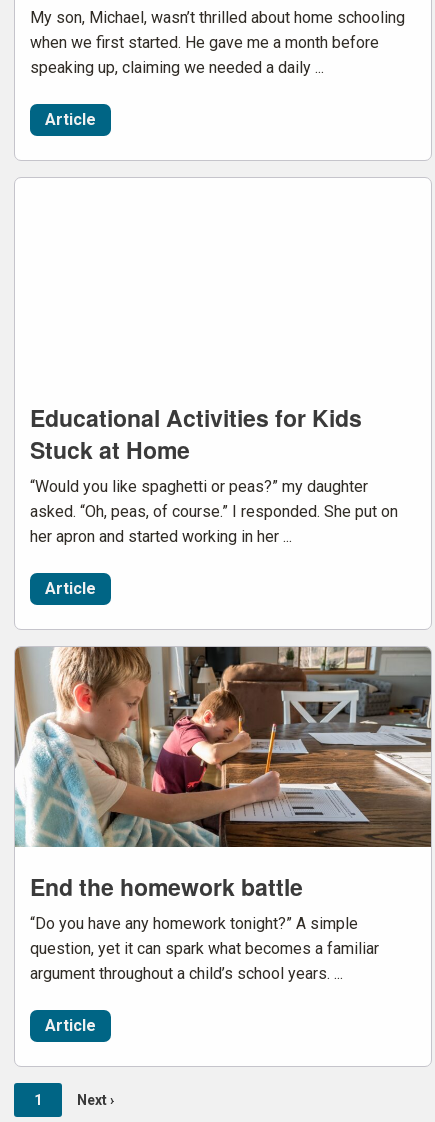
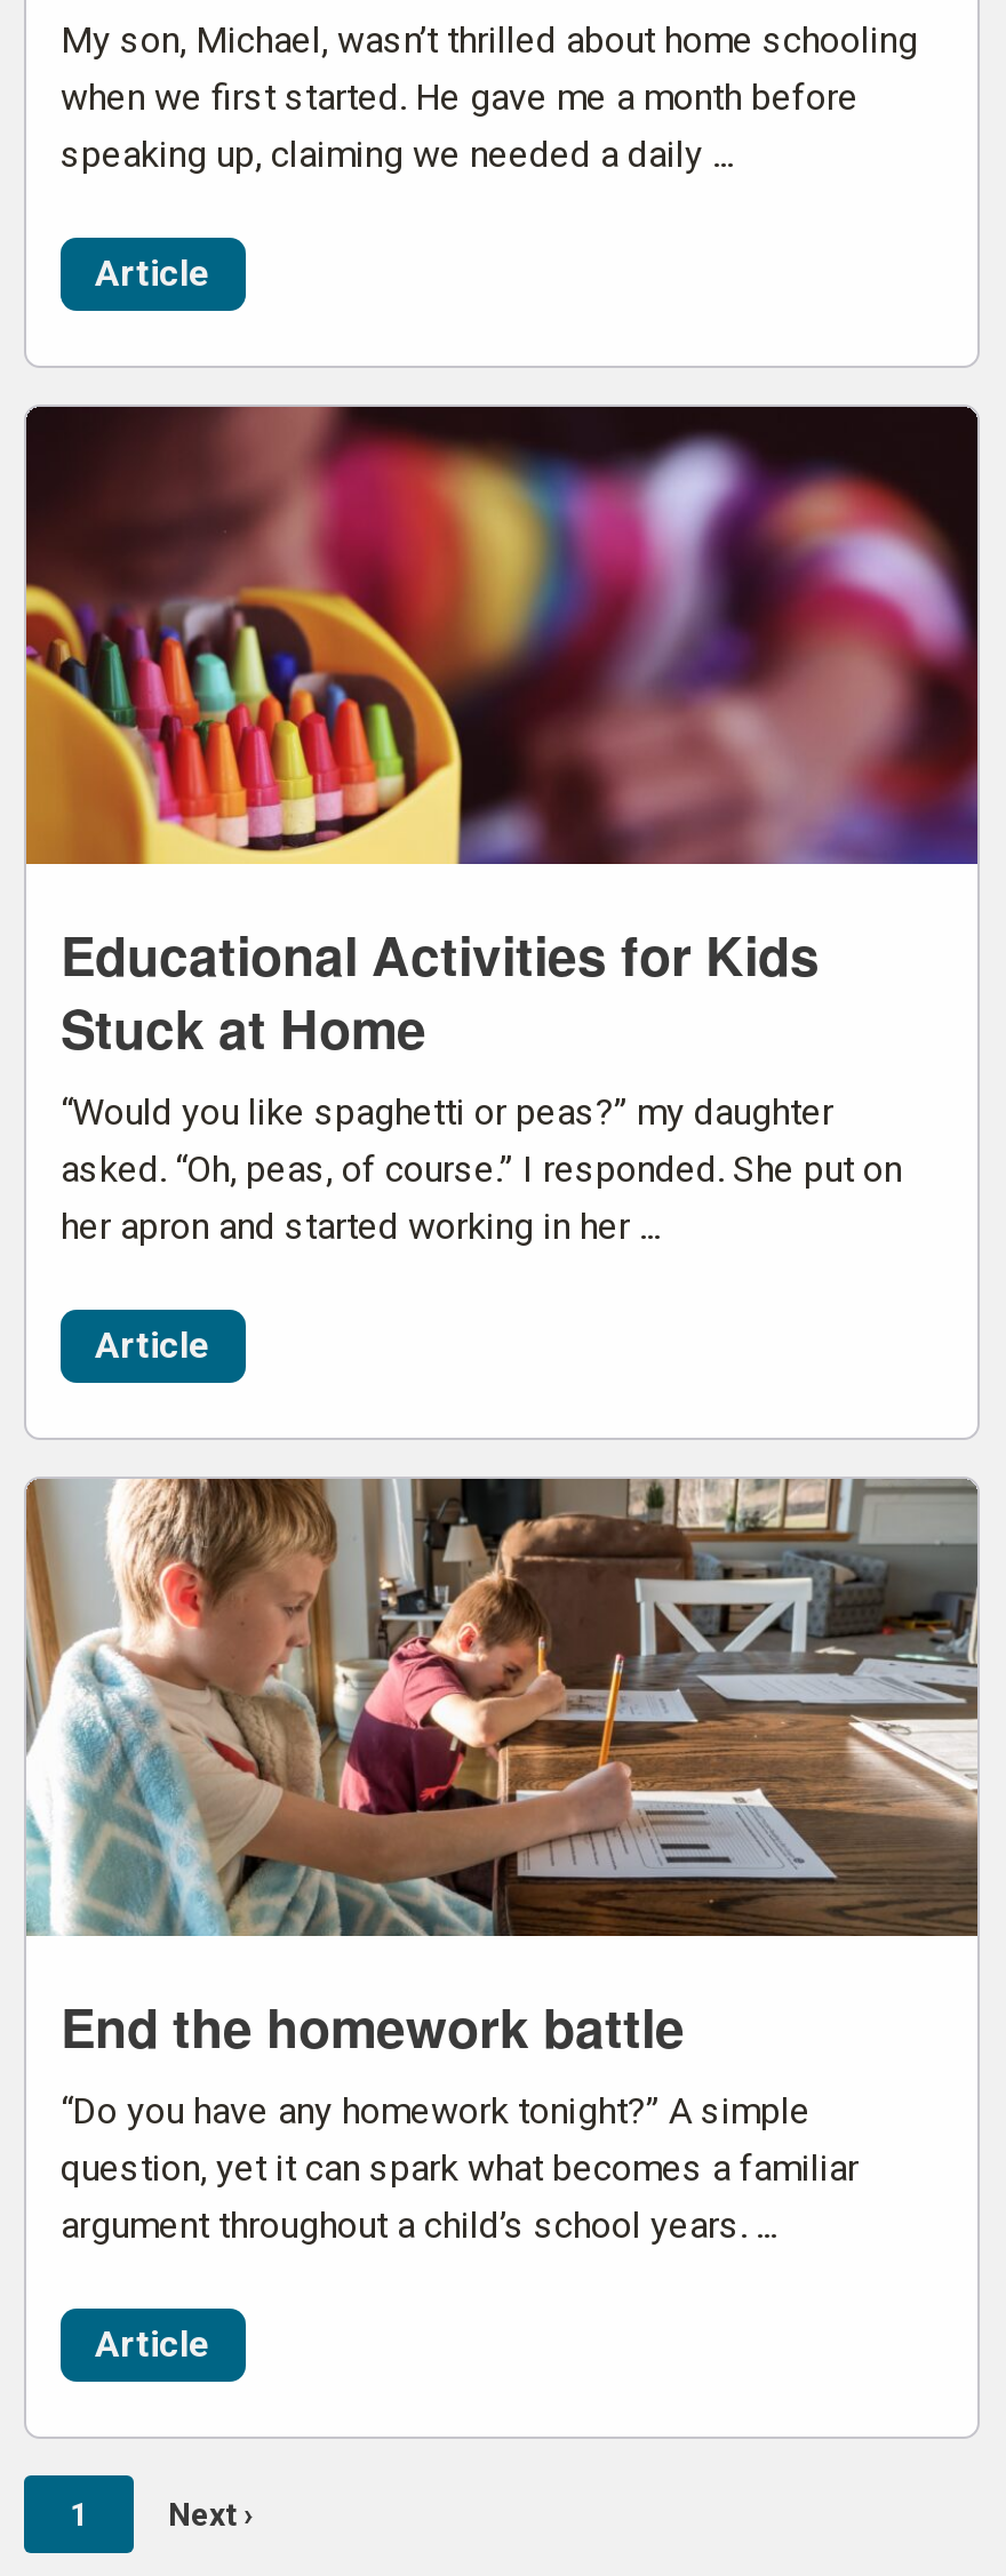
+ [image]
